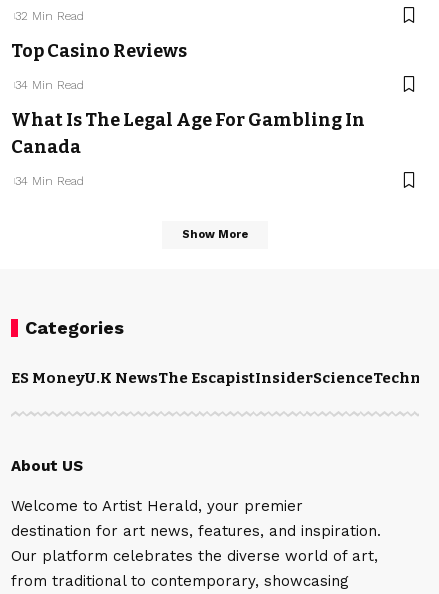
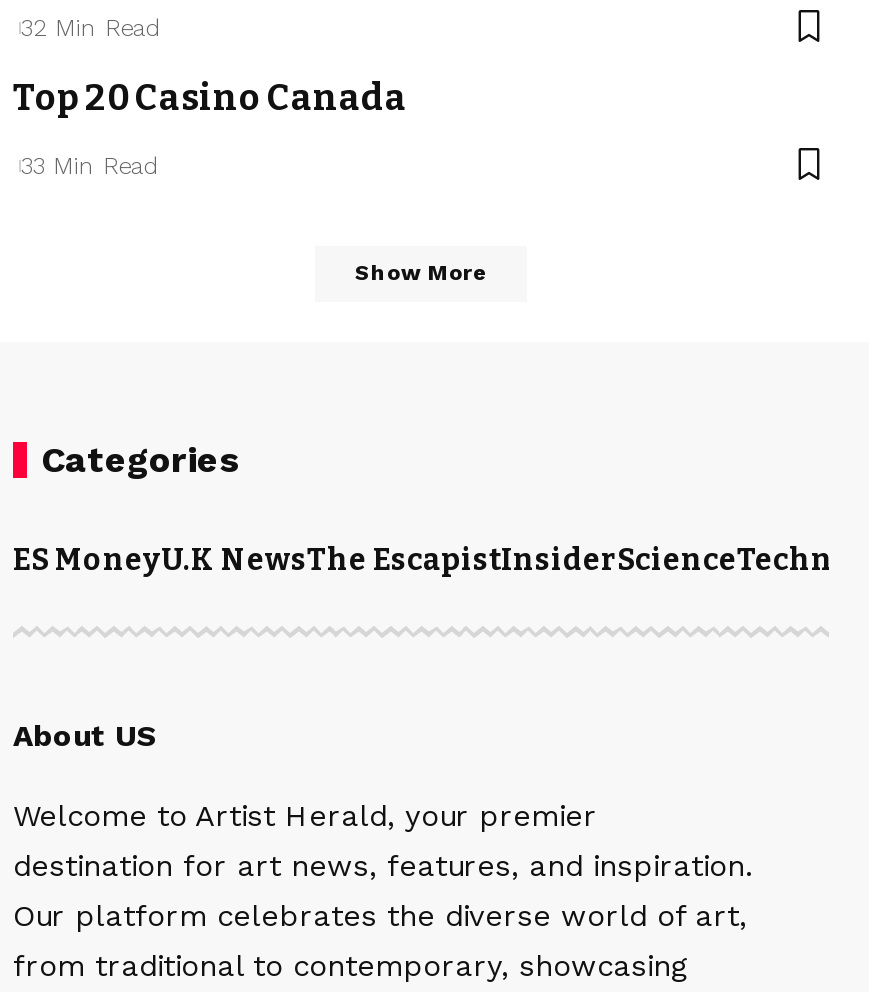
- Top Casino Reviews
- 34 Min Read
- What Is The Legal Age For Gambling In
- Canada
- 34 Min Read
+ Top 20 Casino Canada
+ 33 Min Read
